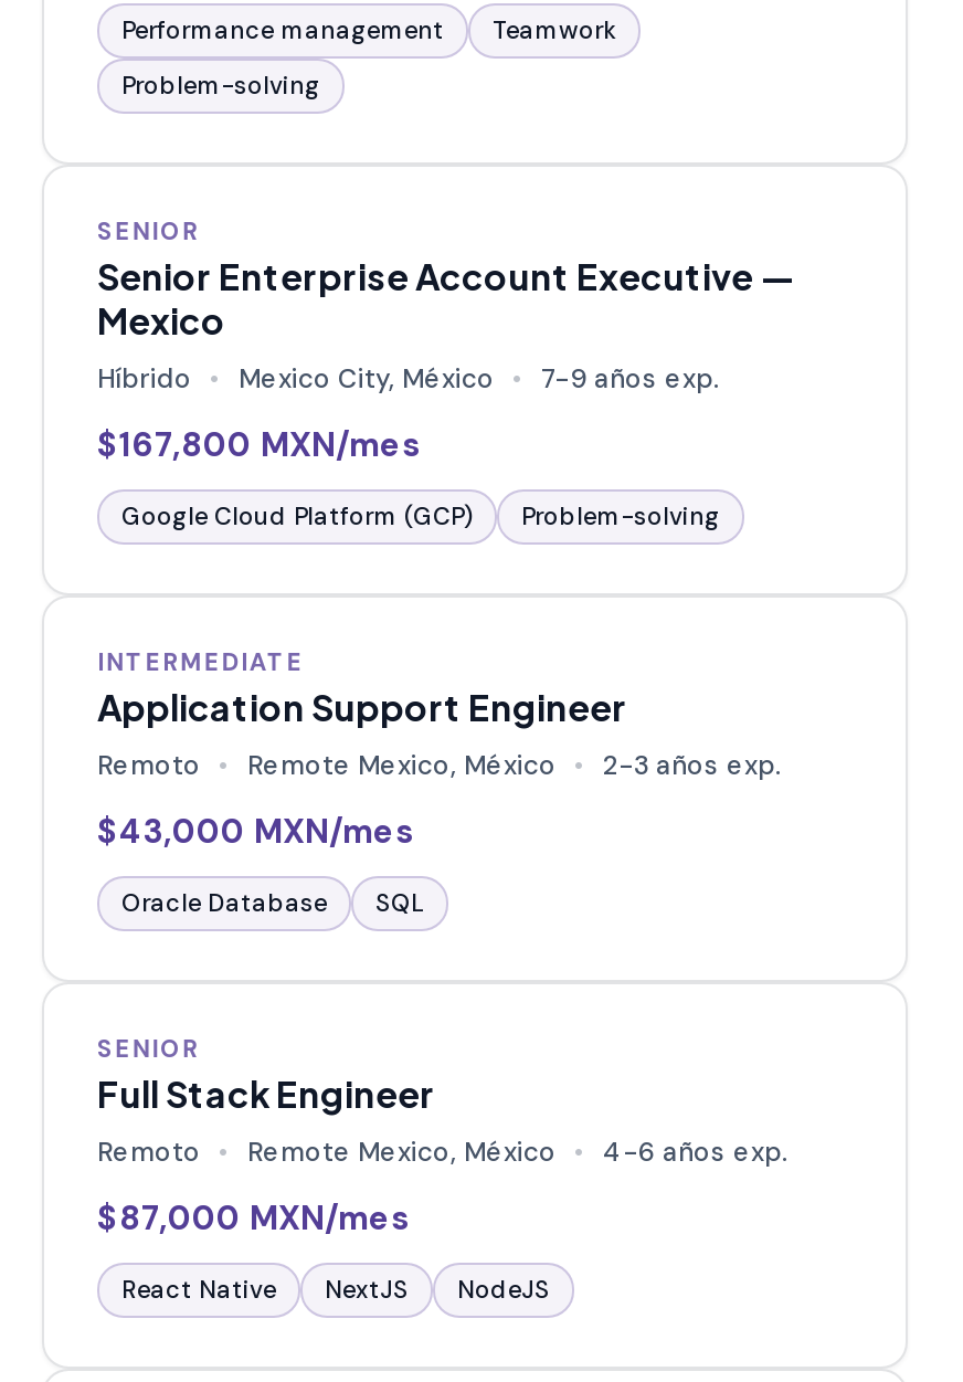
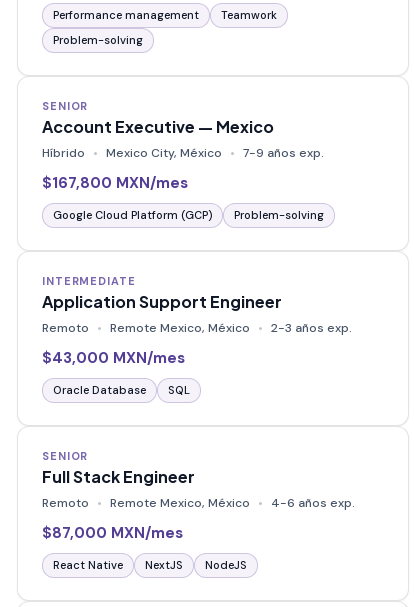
- Senior Enterprise Account Executive —
- Mexico
+ Account Executive — Mexico
